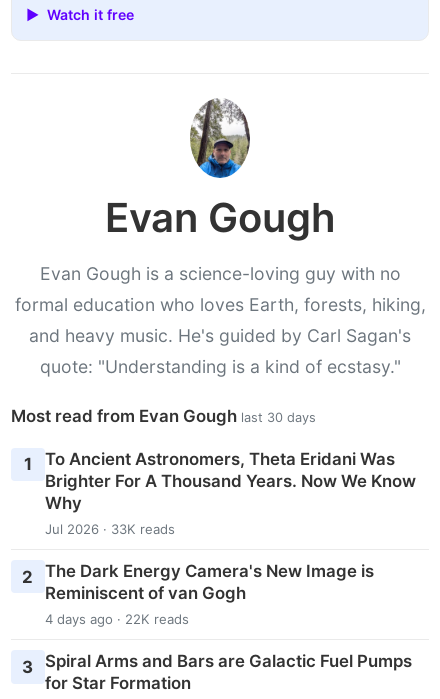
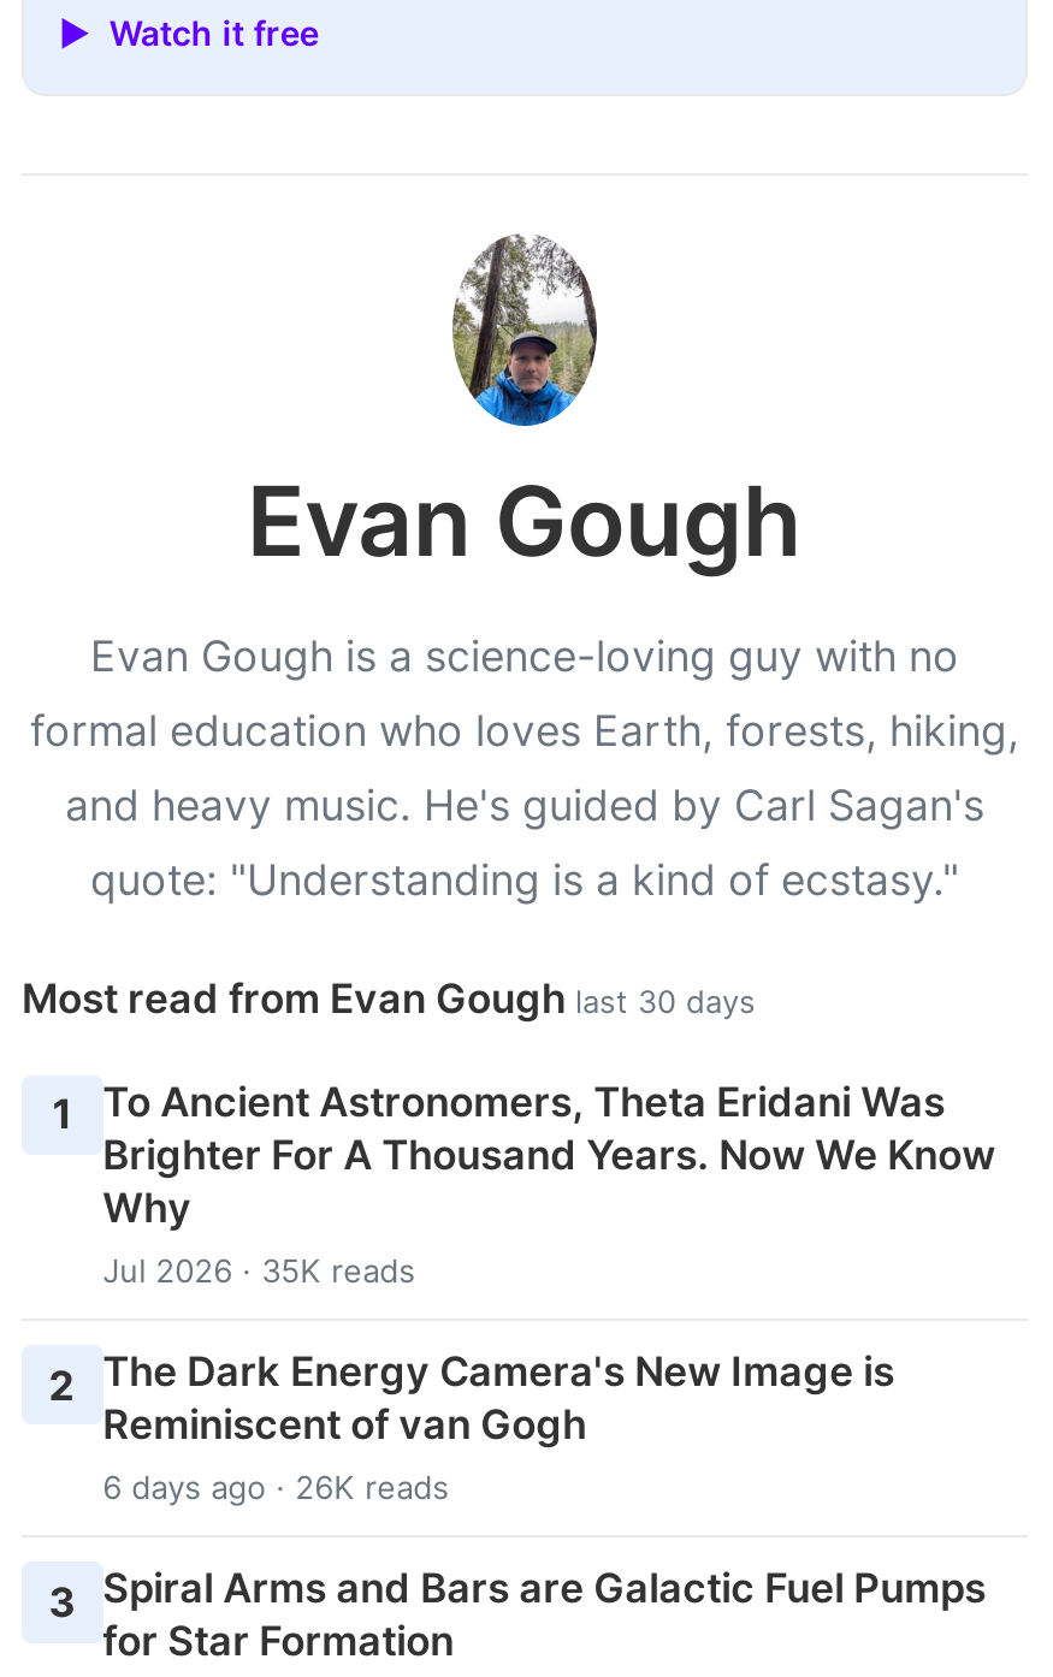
- Jul 2026 · 33K reads
+ Jul 2026 · 35K reads

- 4 days ago · 22K reads
+ 6 days ago · 26K reads
